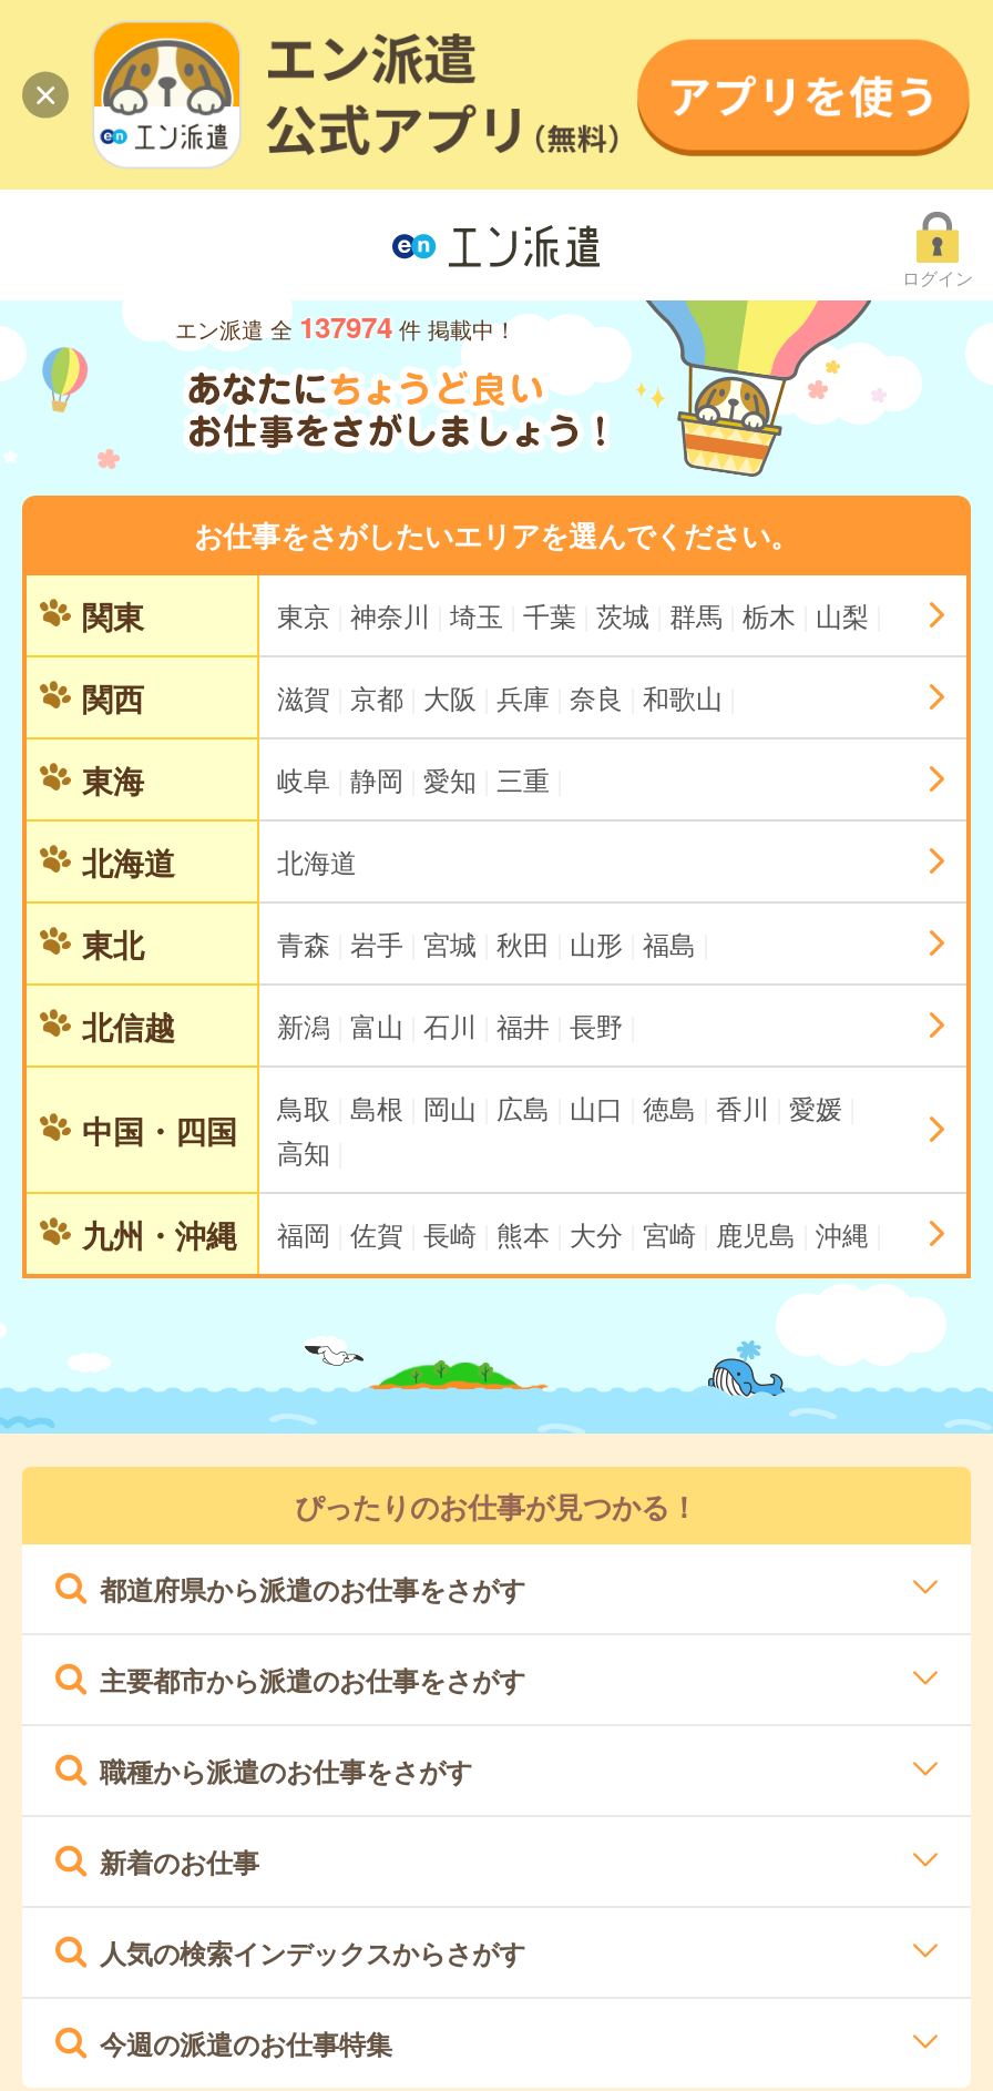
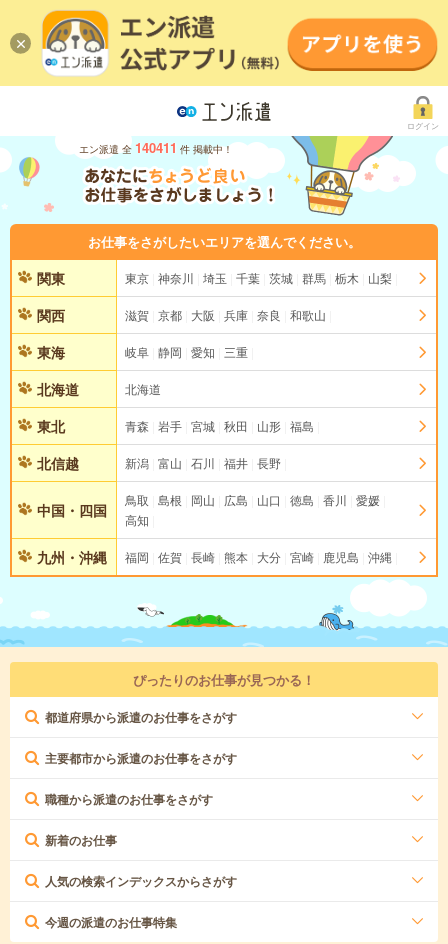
- エン派遣 全 137974 件 掲載中！
+ エン派遣 全 140411 件 掲載中！
